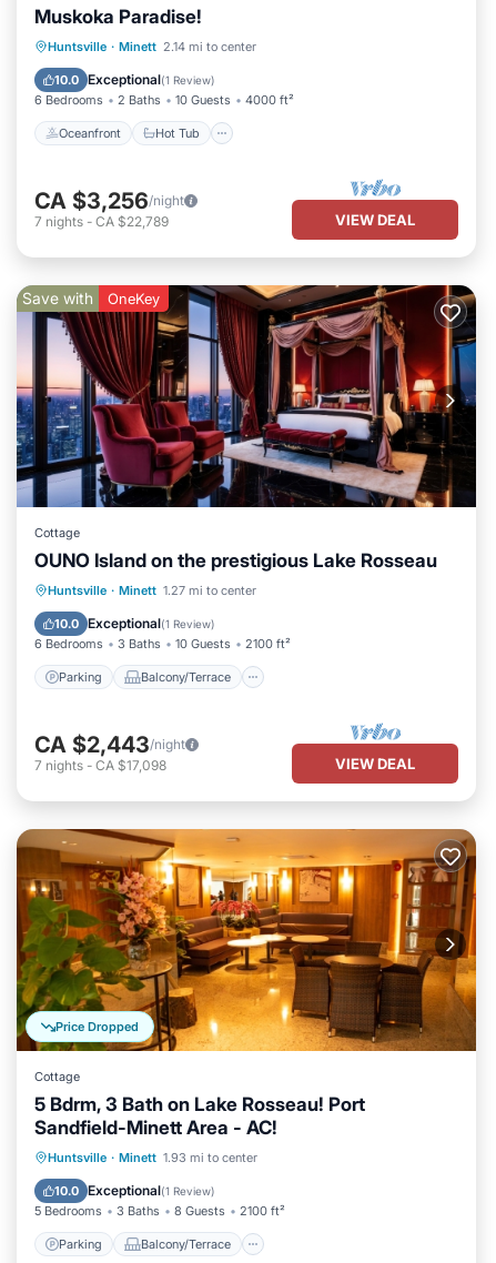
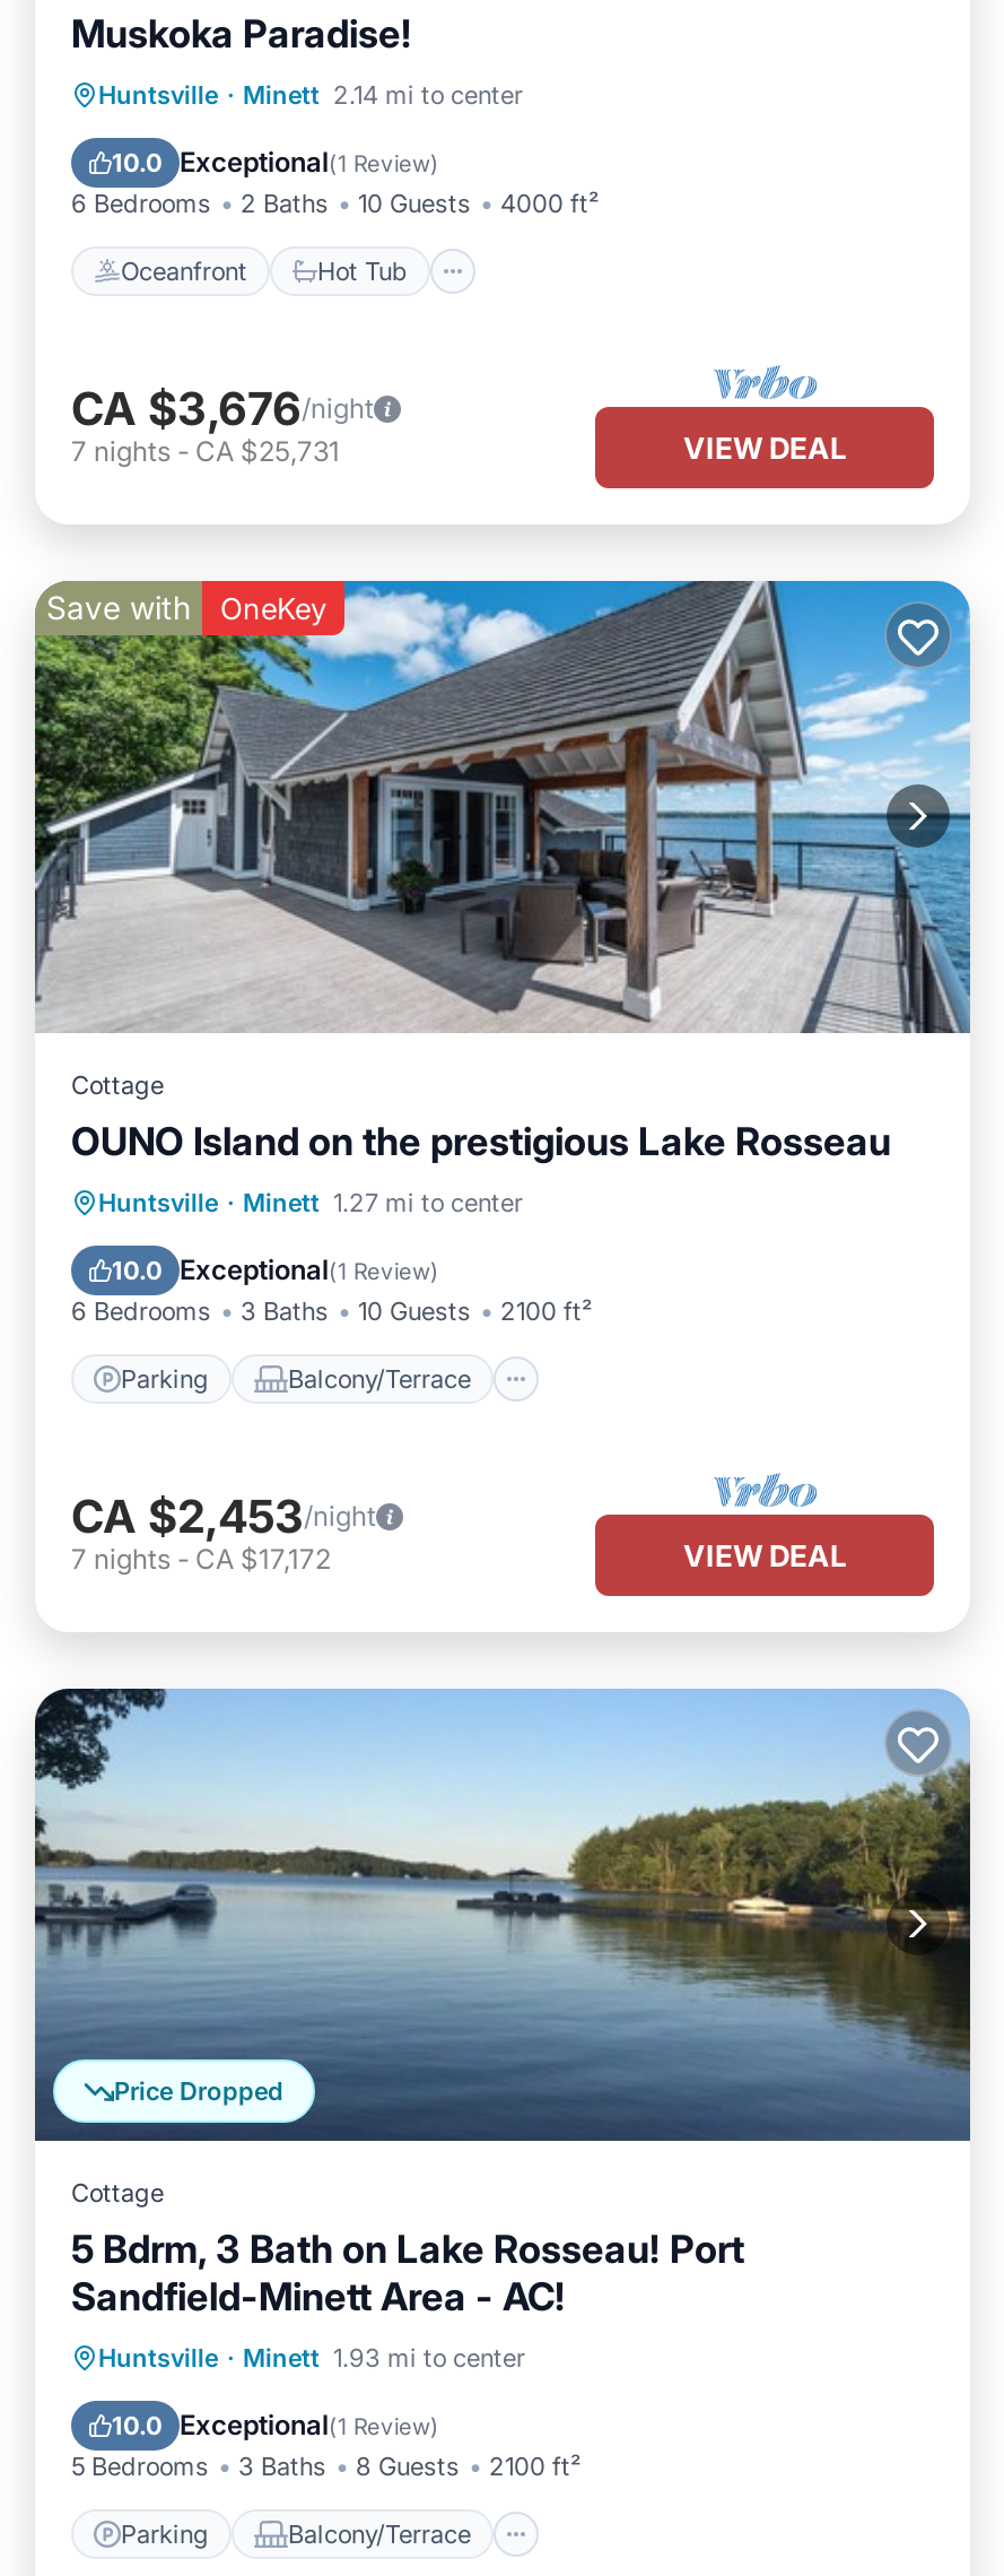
- CA $3,256/night
+ CA $3,676/night

- 7 nights - CA $22,789
+ 7 nights - CA $25,731

- [image]
+ [image]

- CA $2,443/night
+ CA $2,453/night

- 7 nights - CA $17,098
+ 7 nights - CA $17,172

- [image]
+ [image]
